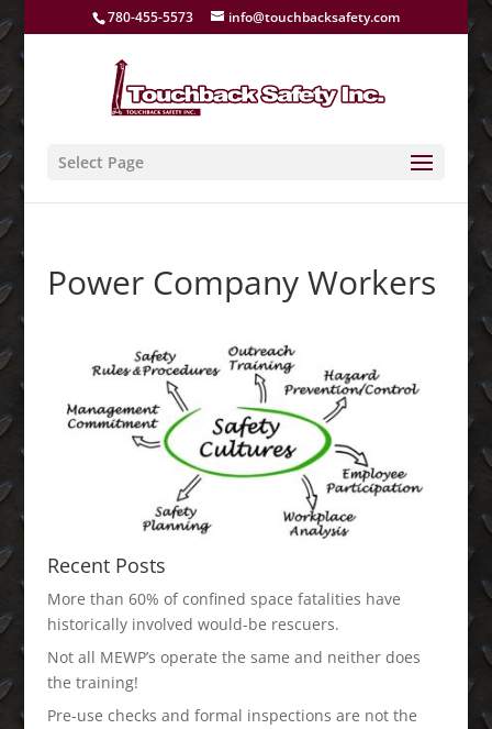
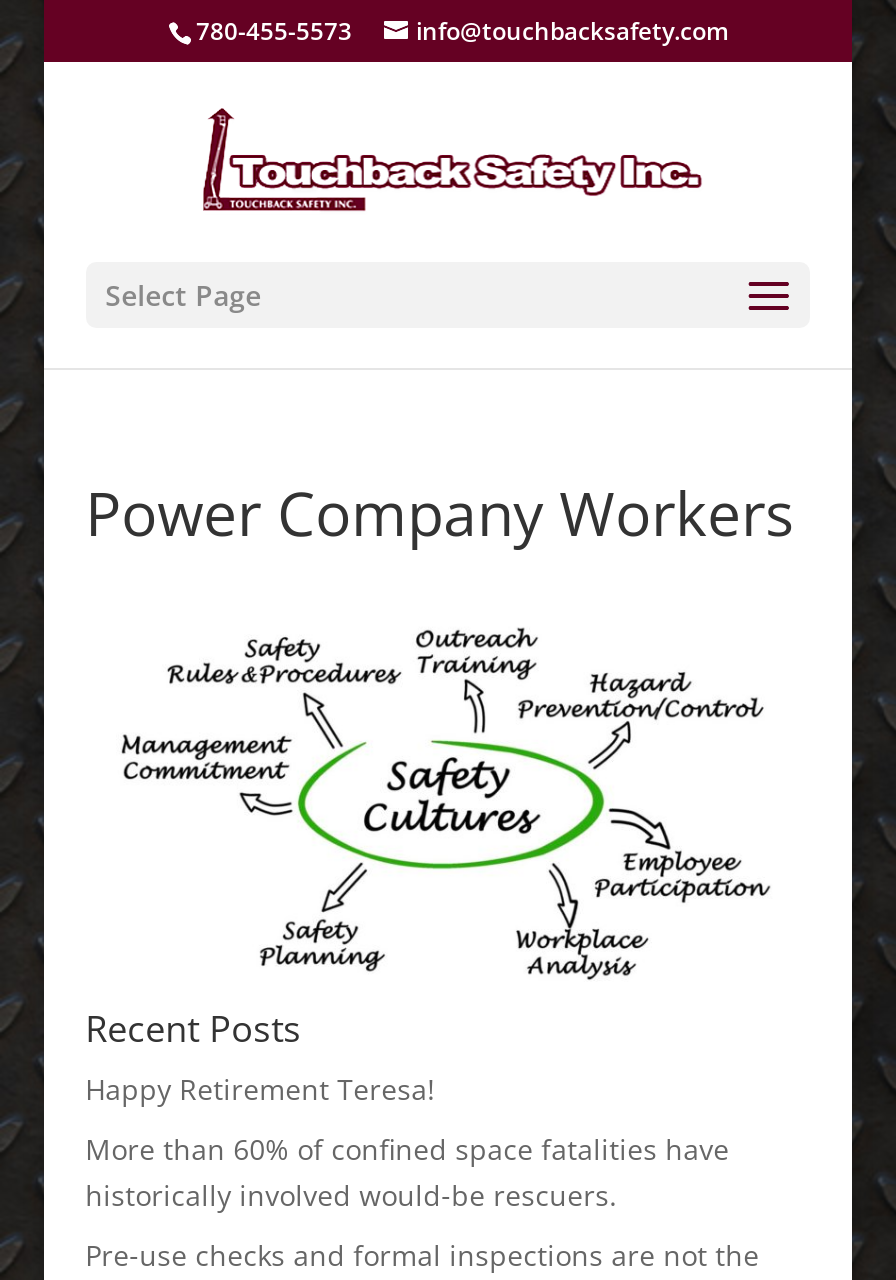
+ Happy Retirement Teresa!

moved down: More than 60% of confined space fatalities have | historically involved would-be rescuers.

- Not all MEWP’s operate the same and neither does
- the training!
